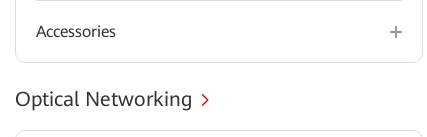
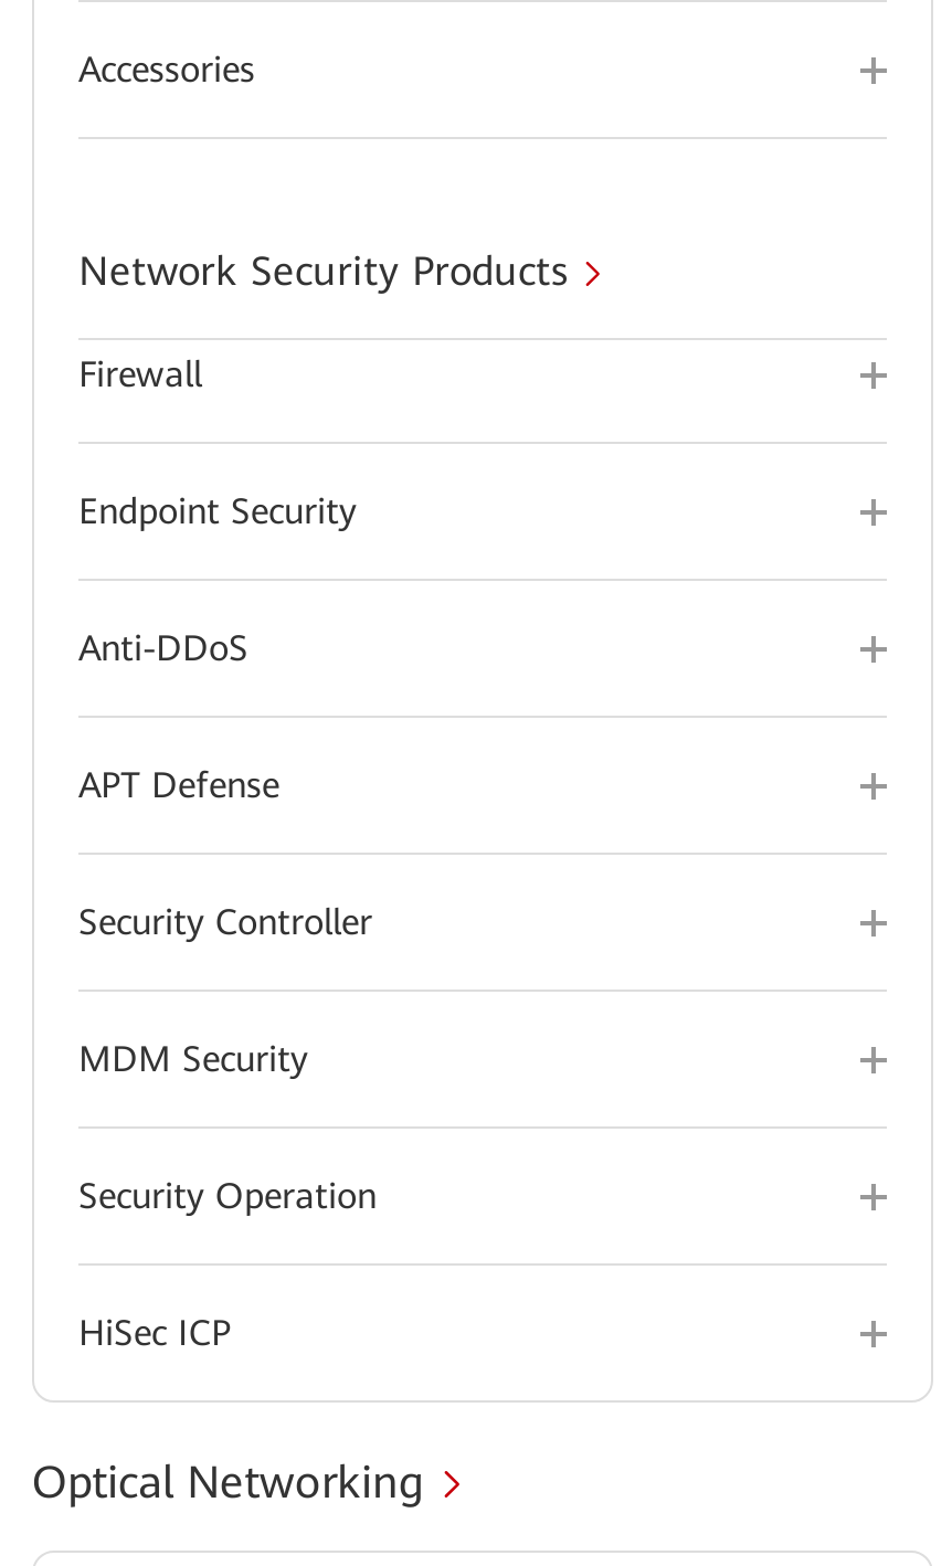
+ Network Security Products
+ Firewall
+ Endpoint Security
+ Anti-DDoS
+ APT Defense
+ Security Controller
+ MDM Security
+ Security Operation
+ HiSec ICP
